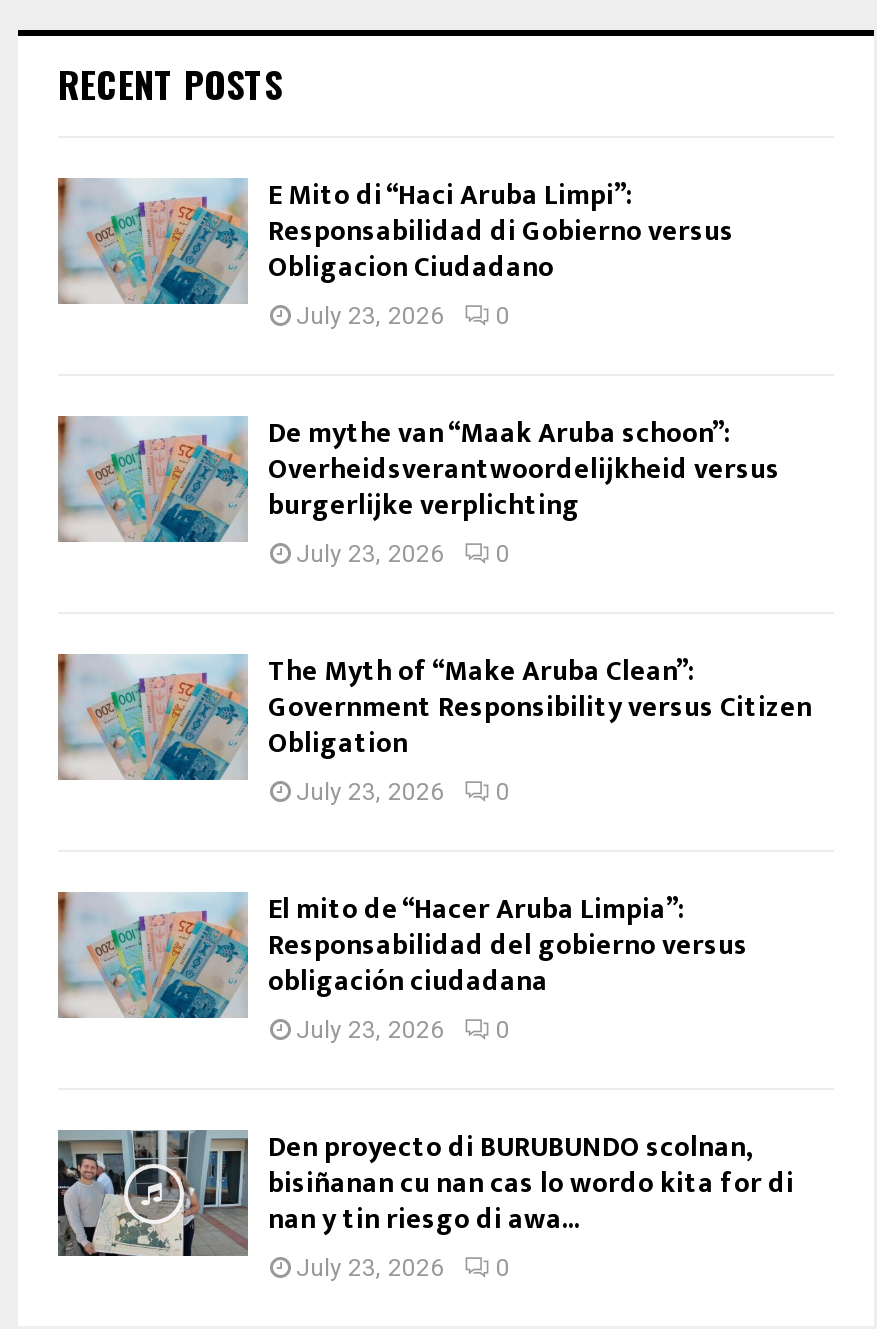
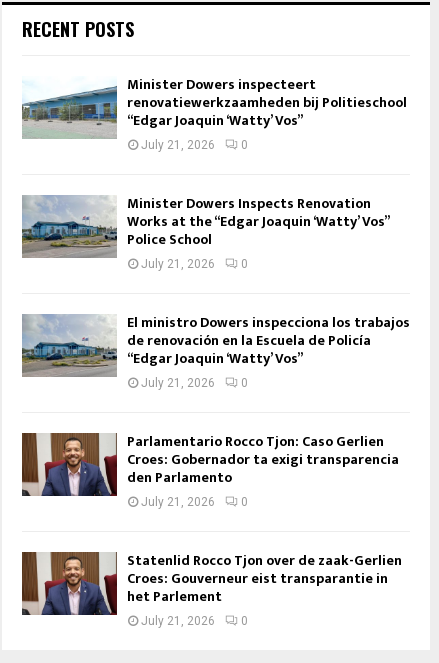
- [image]
- E Mito di “Haci Aruba Limpi”:
- Responsabilidad di Gobierno versus
- Obligacion Ciudadano
- July 23, 2026
+ [image]
+ Minister Dowers inspecteert
+ renovatiewerkzaamheden bij Politieschool
+ “Edgar Joaquin ‘Watty’ Vos”
+ July 21, 2026

- [image]
- De mythe van “Maak Aruba schoon”:
- Overheidsverantwoordelijkheid versus
- burgerlijke verplichting
- July 23, 2026
+ [image]
+ Minister Dowers Inspects Renovation
+ Works at the “Edgar Joaquin ‘Watty’ Vos”
+ Police School
+ July 21, 2026

- [image]
- The Myth of “Make Aruba Clean”:
- Government Responsibility versus Citizen
- Obligation
- July 23, 2026
+ [image]
+ El ministro Dowers inspecciona los trabajos
+ de renovación en la Escuela de Policía
+ “Edgar Joaquin ‘Watty’ Vos”
+ July 21, 2026

- [image]
- El mito de “Hacer Aruba Limpia”:
- Responsabilidad del gobierno versus
- obligación ciudadana
- July 23, 2026
+ [image]
+ Parlamentario Rocco Tjon: Caso Gerlien
+ Croes: Gobernador ta exigi transparencia
+ den Parlamento
+ July 21, 2026

- [image]
- Den proyecto di BURUBUNDO scolnan,
- bisiñanan cu nan cas lo wordo kita for di
- nan y tin riesgo di awa...
- July 23, 2026
+ [image]
+ Statenlid Rocco Tjon over de zaak-Gerlien
+ Croes: Gouverneur eist transparantie in
+ het Parlement
+ July 21, 2026
